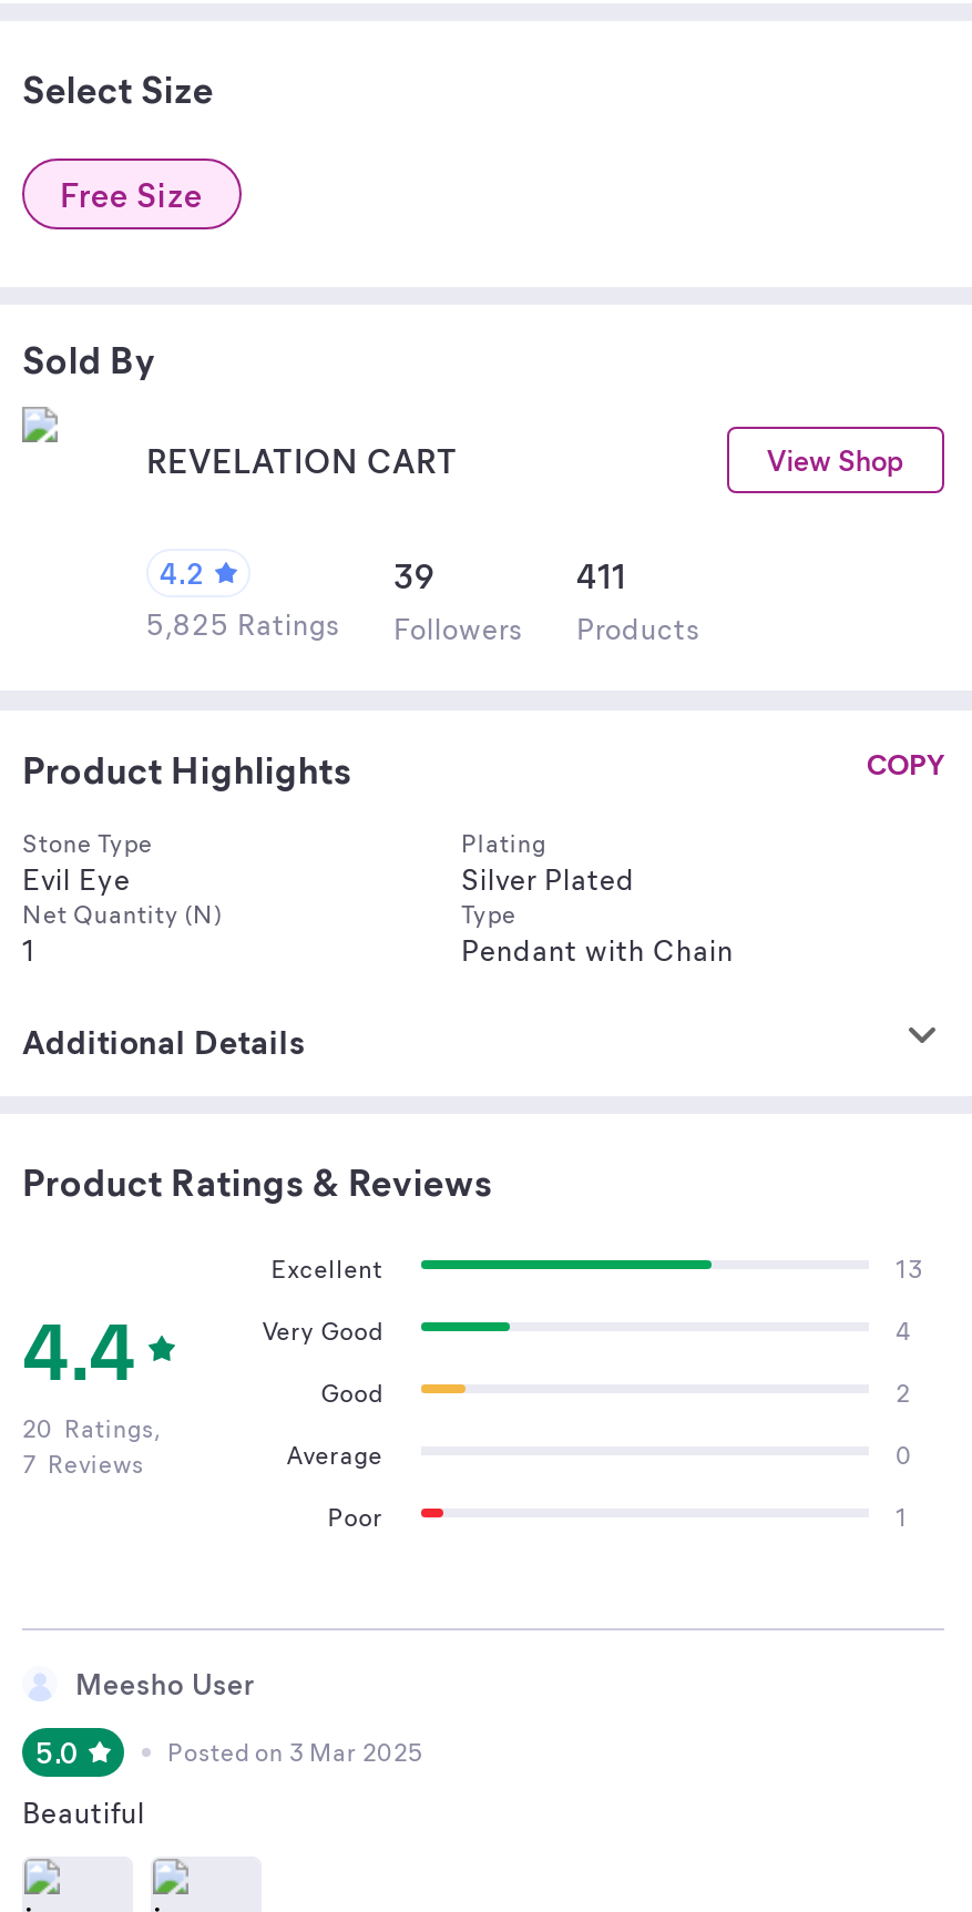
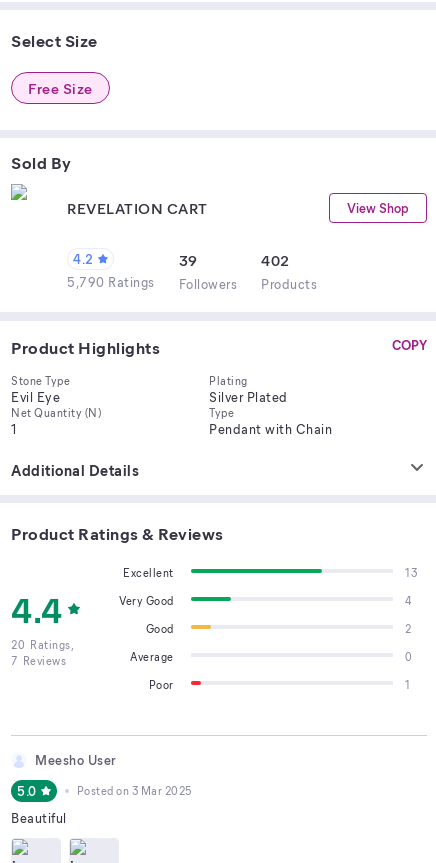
- 411
+ 402

- 5,825 Ratings Followers Products
+ 5,790 Ratings Followers Products
